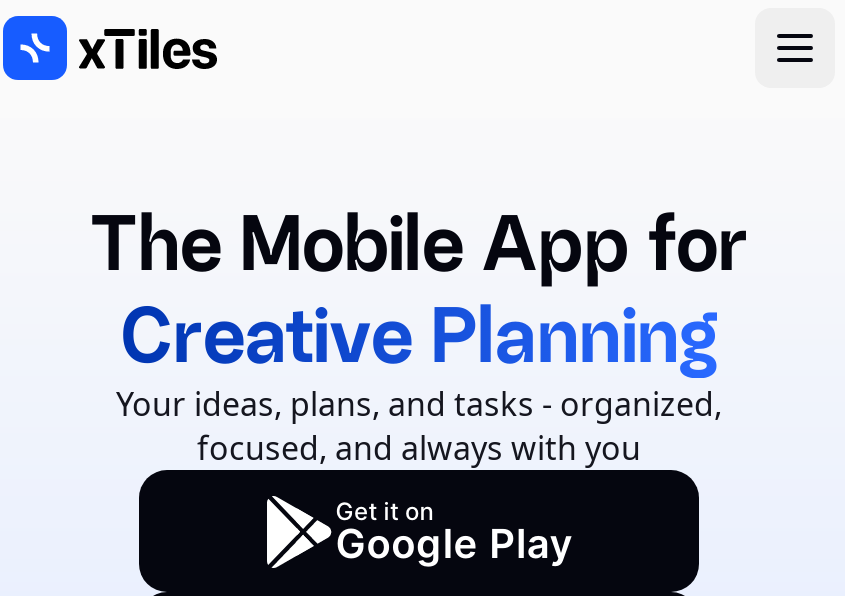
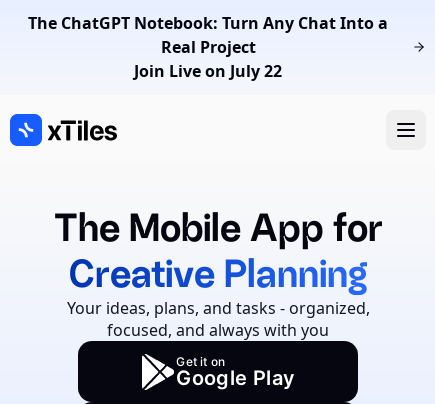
+ The ChatGPT Notebook: Turn Any Chat Into a
+ Real Project
+ Join Live on July 22
